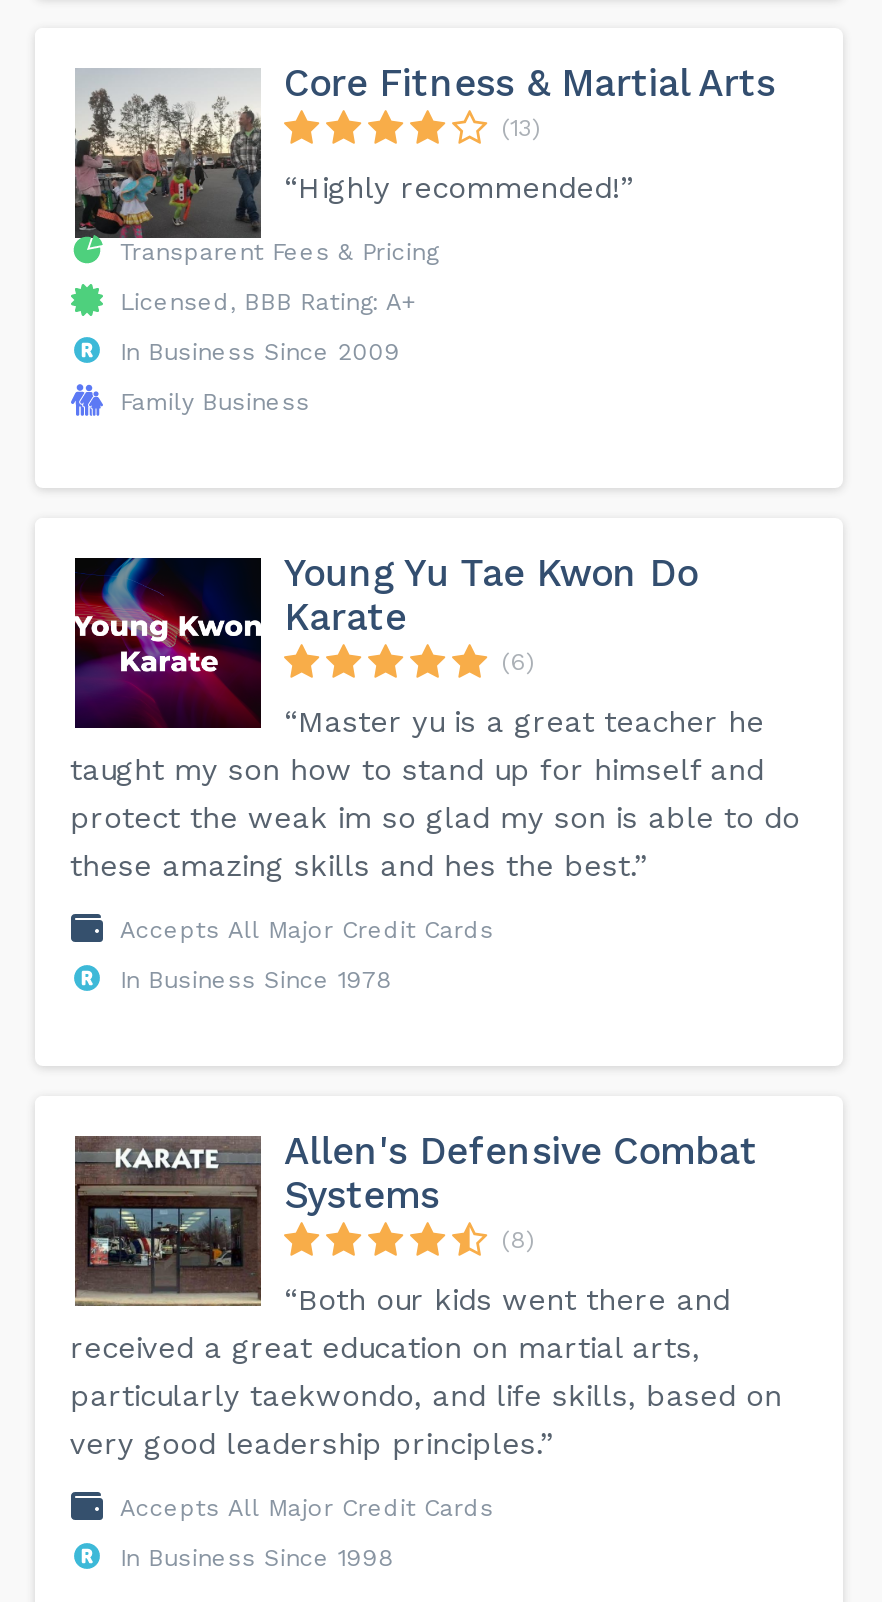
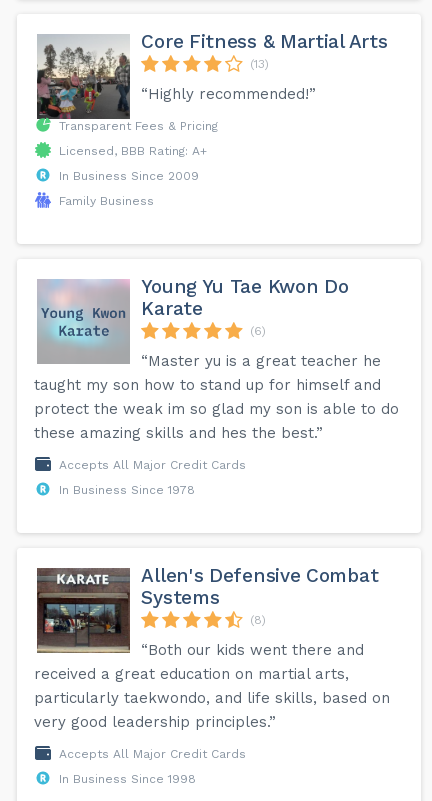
- [image]
+ [image]
